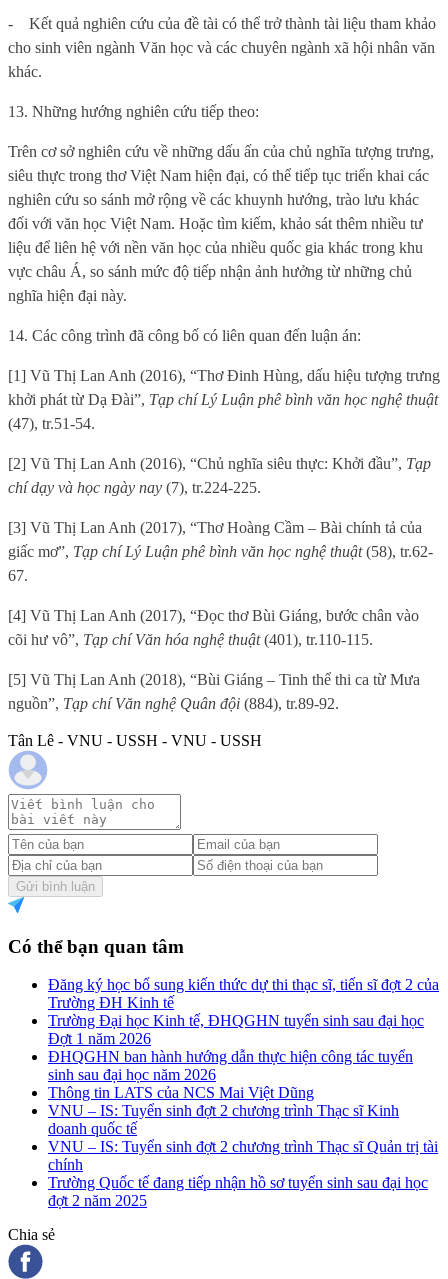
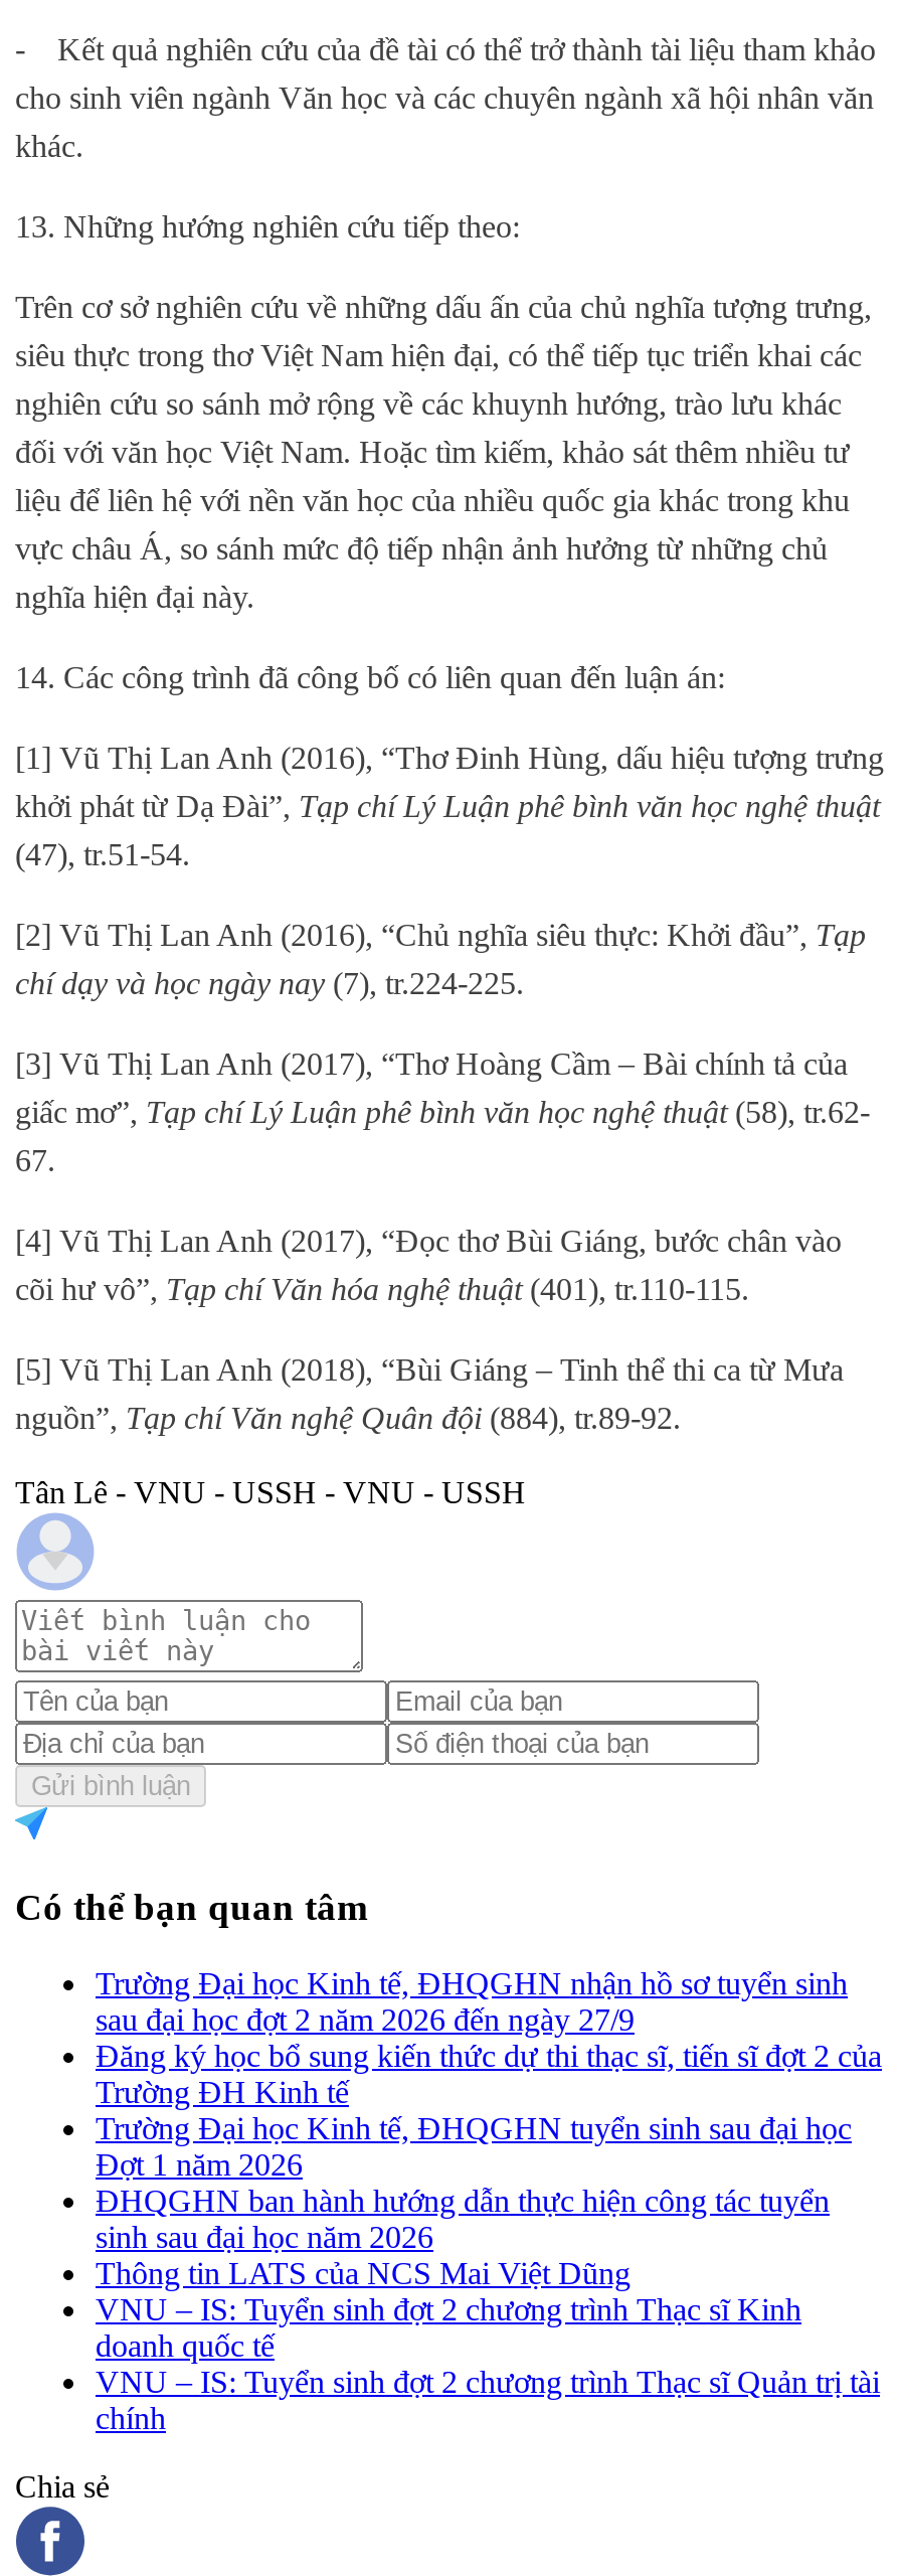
+ Trường Đại học Kinh tế, ĐHQGHN nhận hồ sơ tuyển sinh
+ sau đại học đợt 2 năm 2026 đến ngày 27/9

moved down: Đăng ký học bổ sung kiến thức dự thi thạc sĩ, tiến sĩ đợt 2 của | Trường ĐH Kinh tế | Trường Đại học Kinh tế, ĐHQGHN tuyển sinh sau đại học | ... | VNU – IS: Tuyển sinh đợt 2 chương trình Thạc sĩ Quản trị tài | chính

- Trường Quốc tế đang tiếp nhận hồ sơ tuyển sinh sau đại học
- đợt 2 năm 2025
